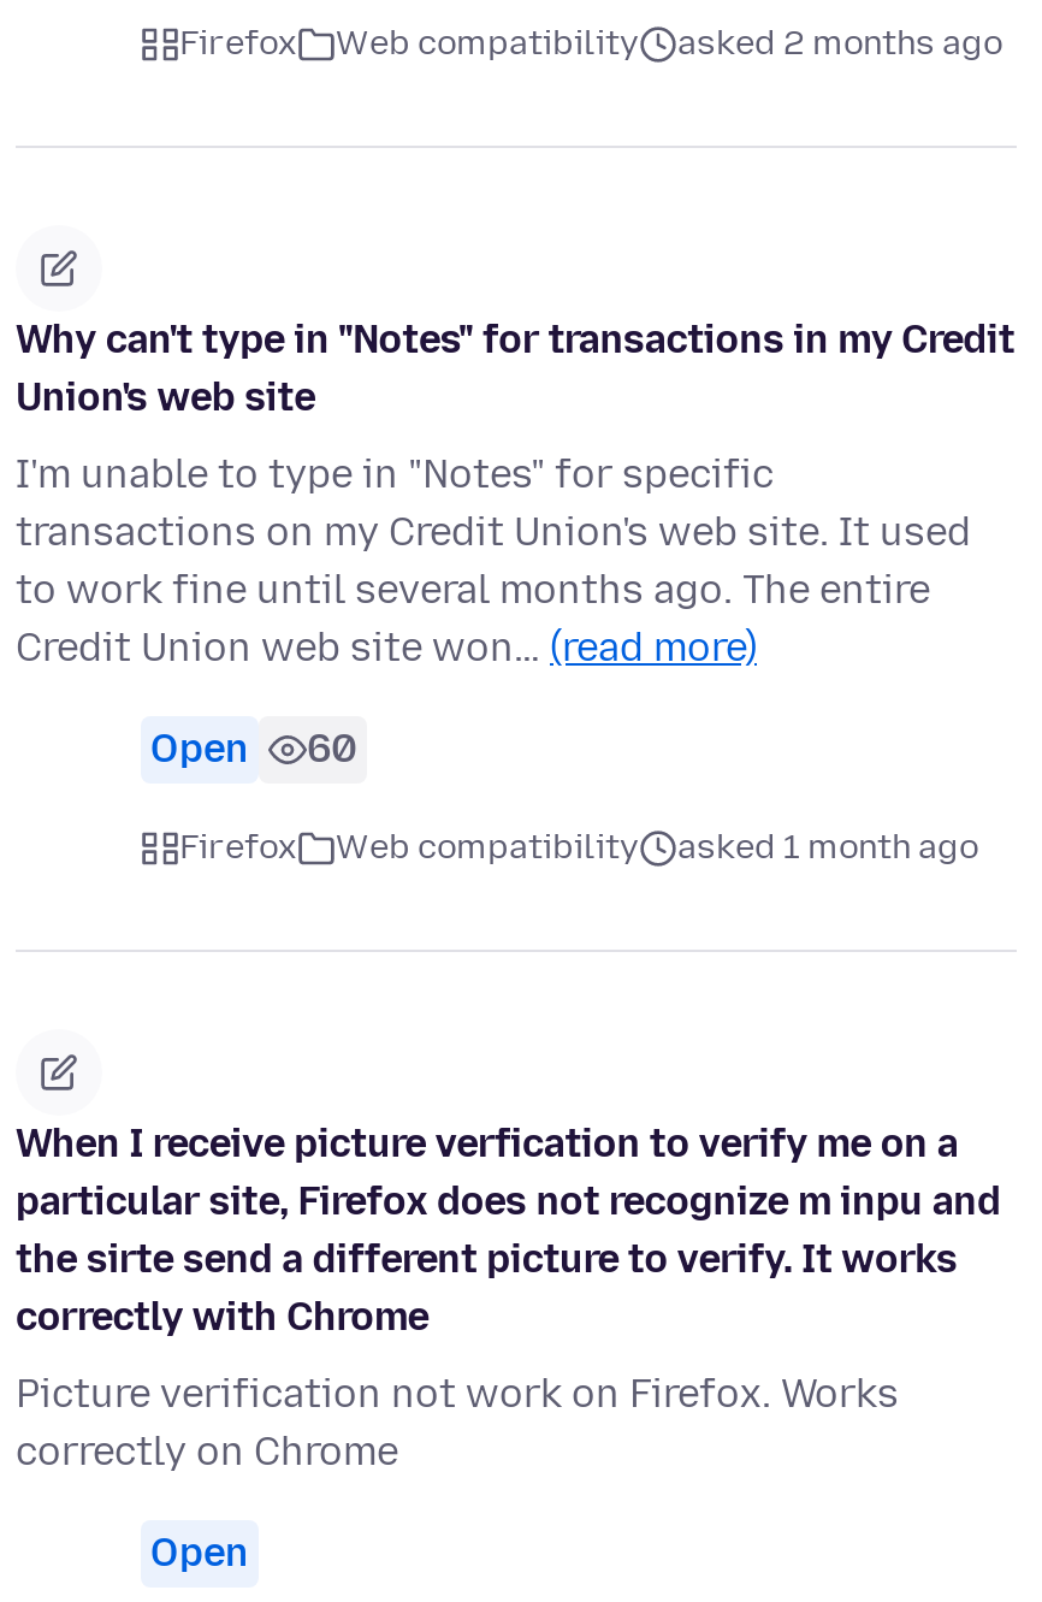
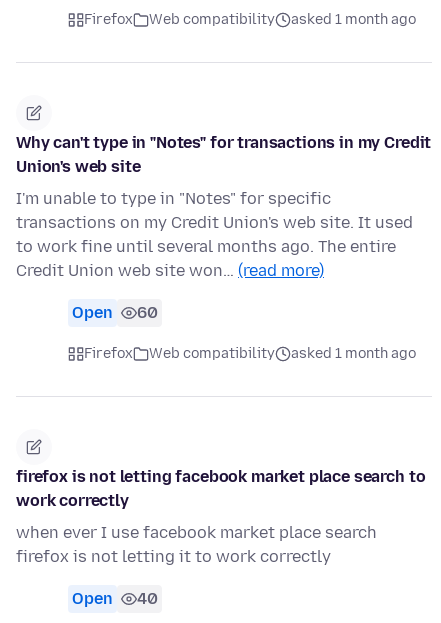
- asked 2 months ago
+ asked 1 month ago

- When I receive picture verfication to verify me on a
- particular site, Firefox does not recognize m inpu and
- the sirte send a different picture to verify. It works
- correctly with Chrome
+ firefox is not letting facebook market place search to
+ work correctly

- Picture verification not work on Firefox. Works
- correctly on Chrome
+ when ever I use facebook market place search
+ firefox is not letting it to work correctly

+ 40
